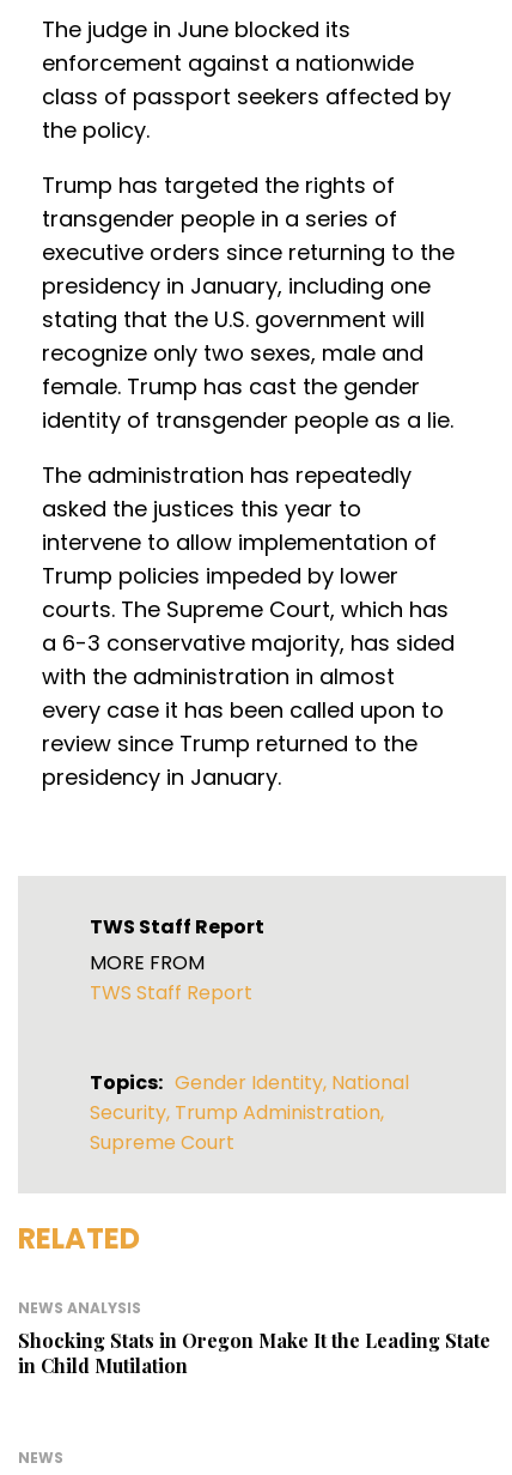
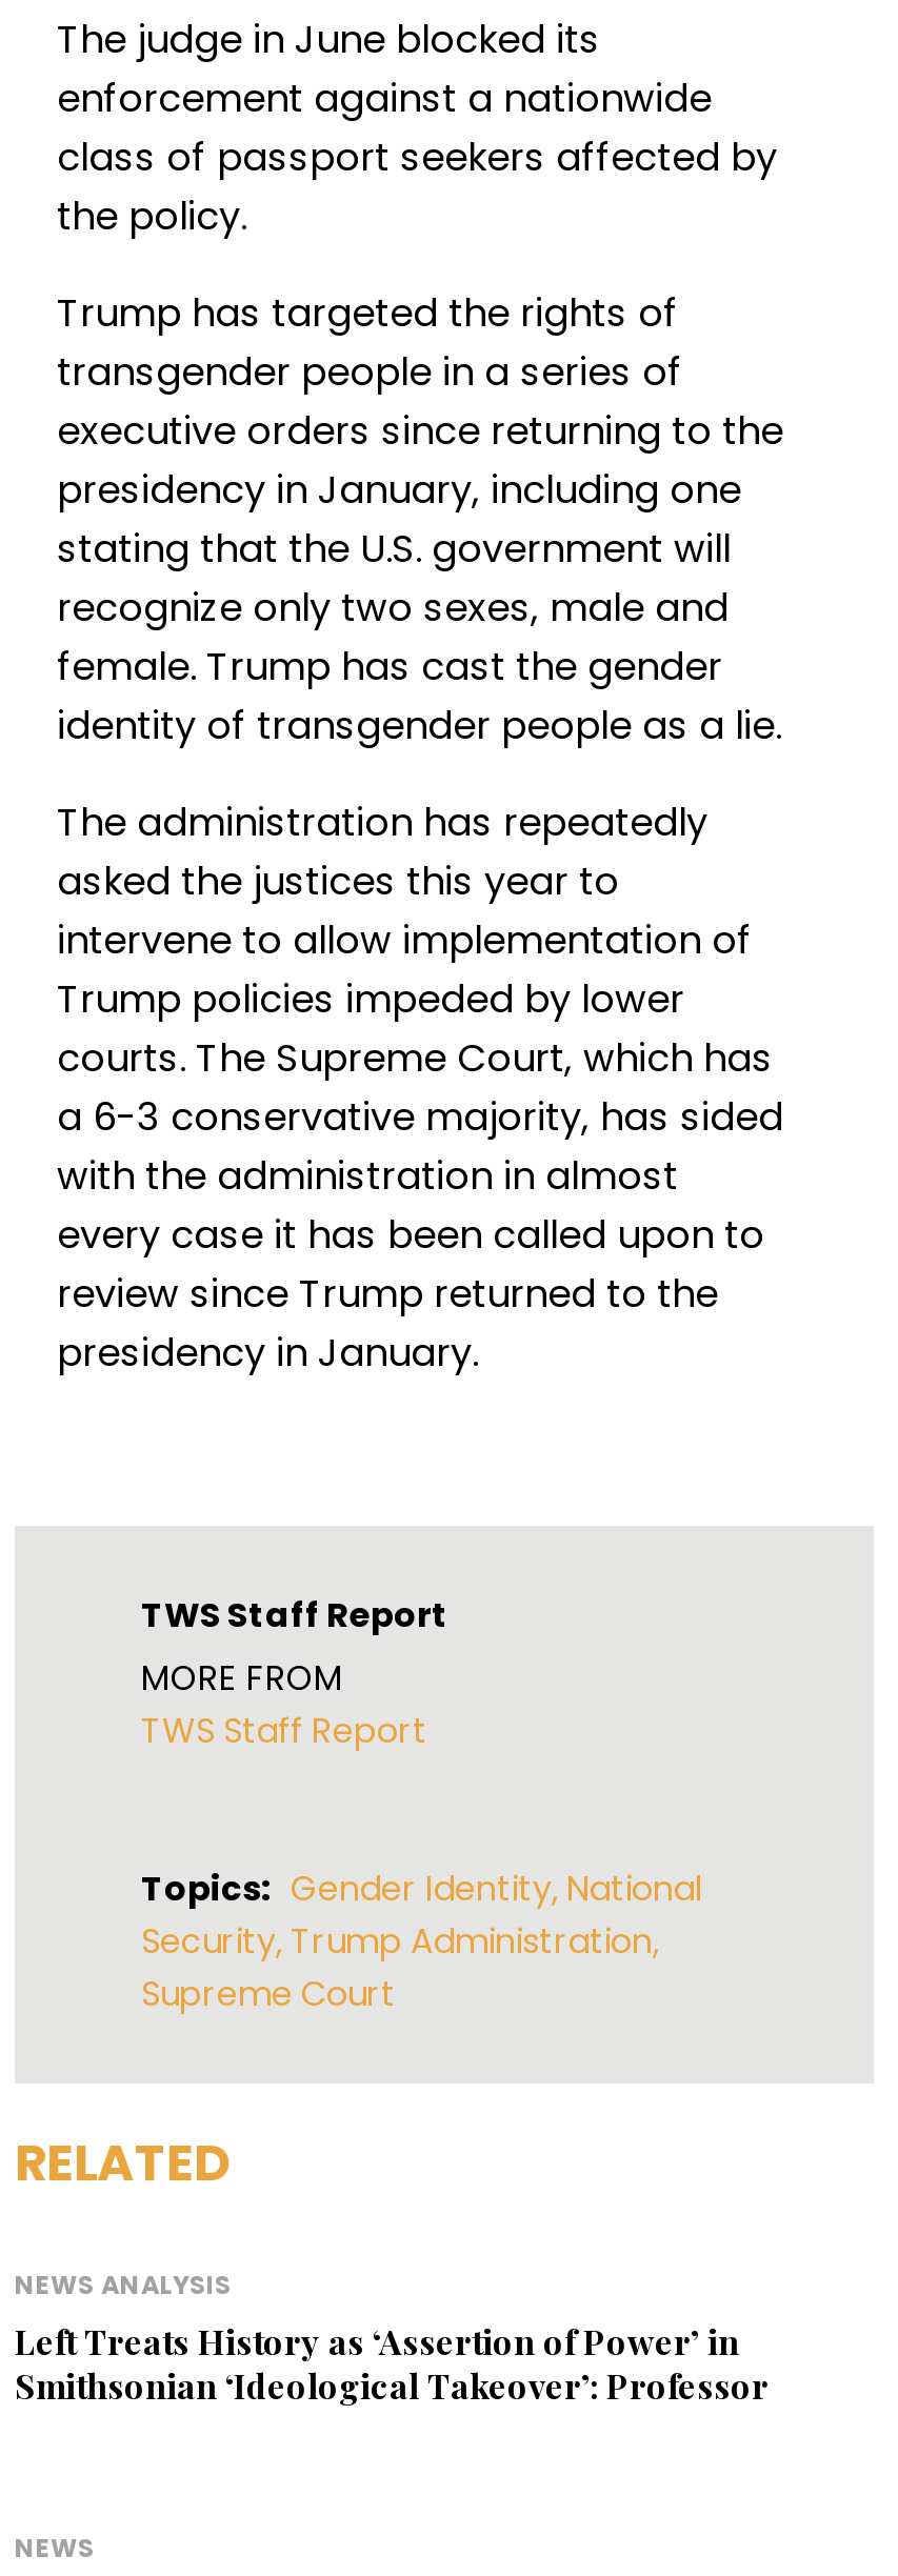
- Shocking Stats in Oregon Make It the Leading State
- in Child Mutilation
+ Left Treats History as ‘Assertion of Power’ in
+ Smithsonian ‘Ideological Takeover’: Professor
